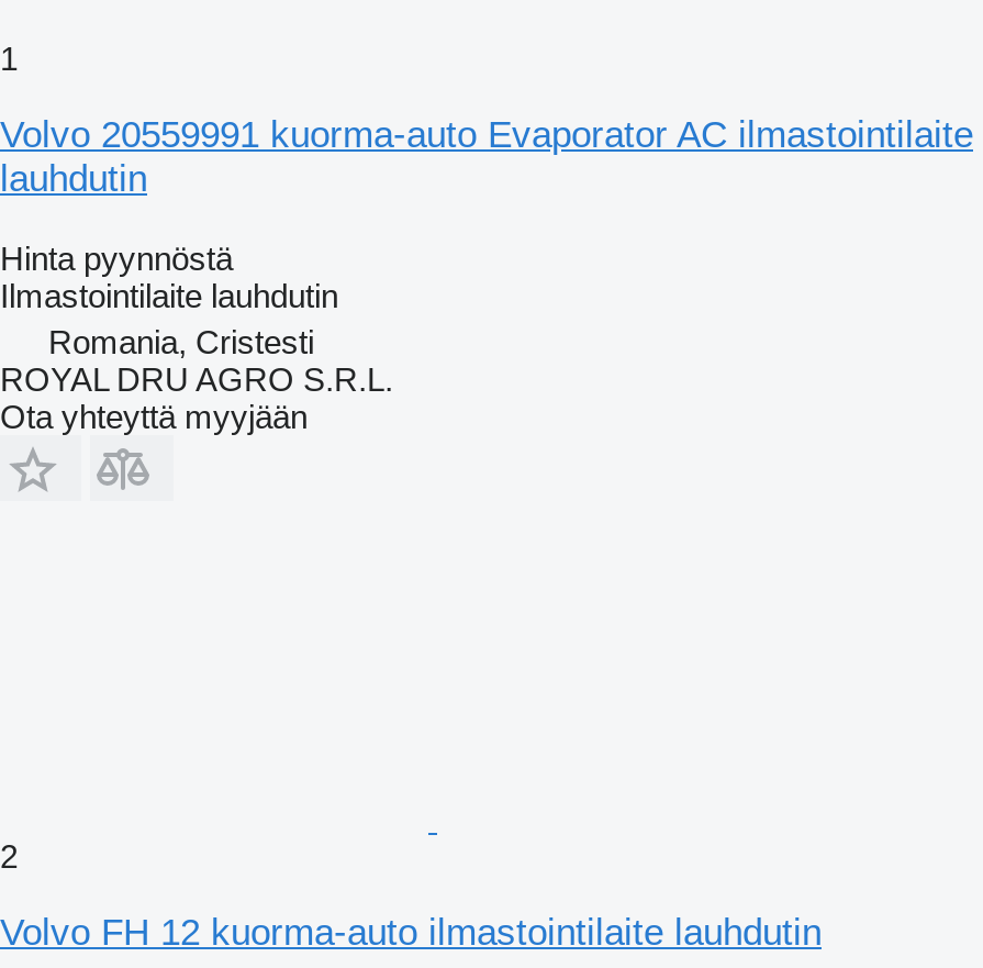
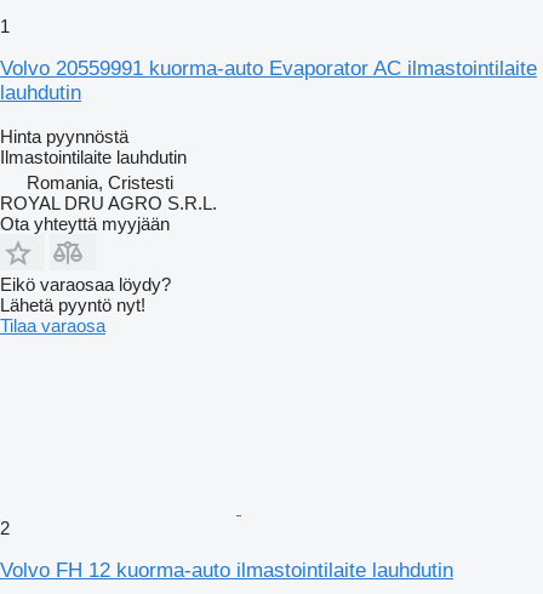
+ Eikö varaosaa löydy?
+ Lähetä pyyntö nyt!
+ Tilaa varaosa
